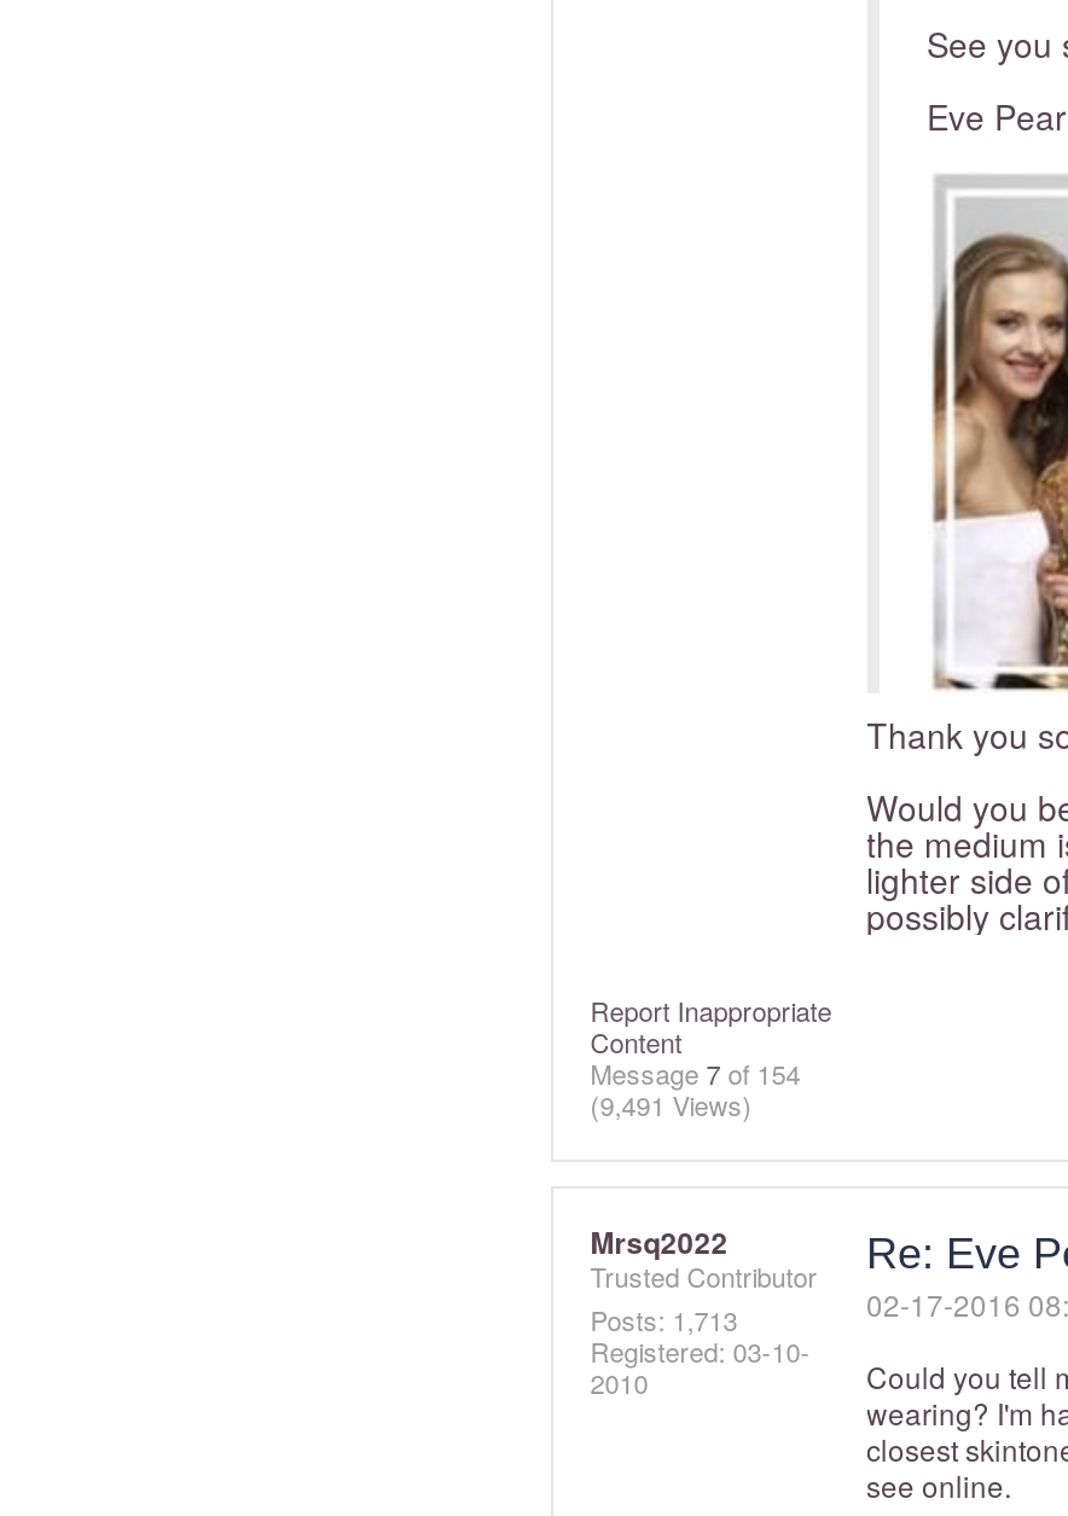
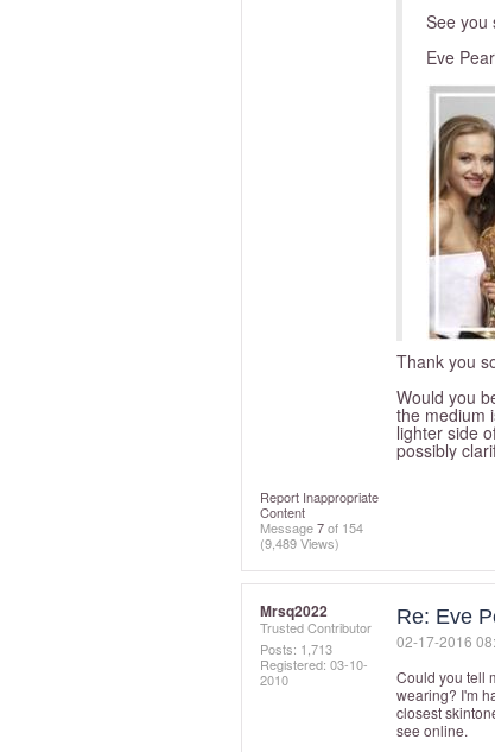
- (9,491 Views)
+ (9,489 Views)
